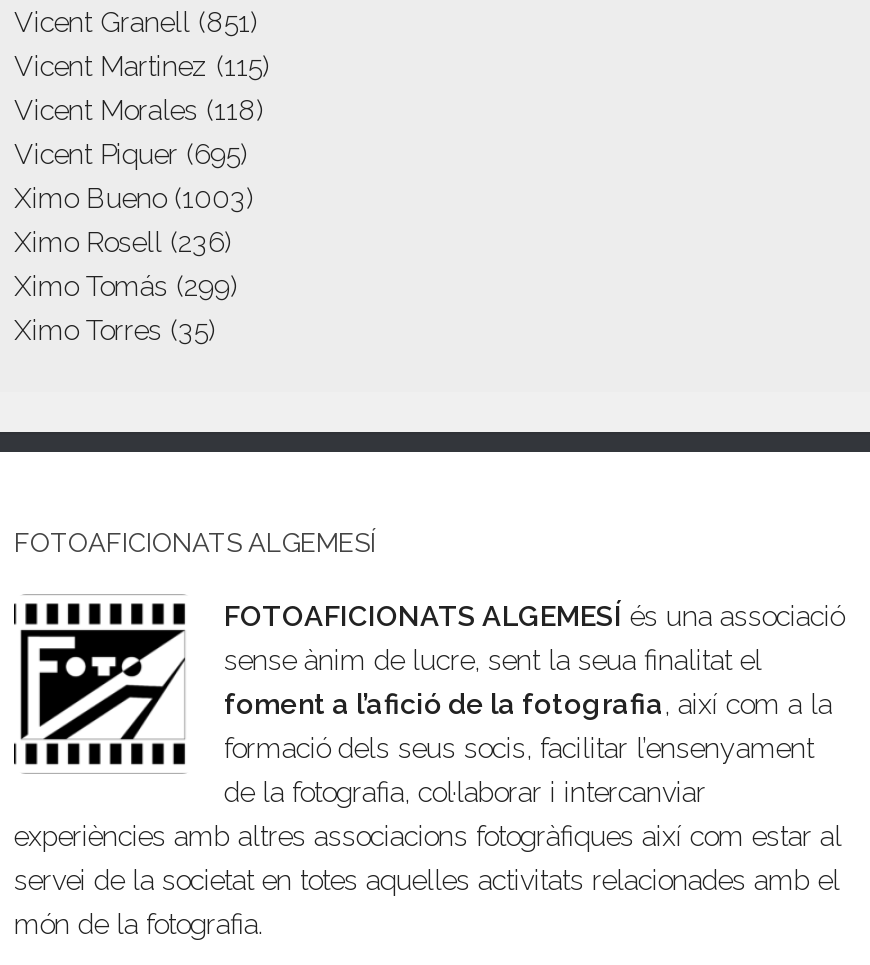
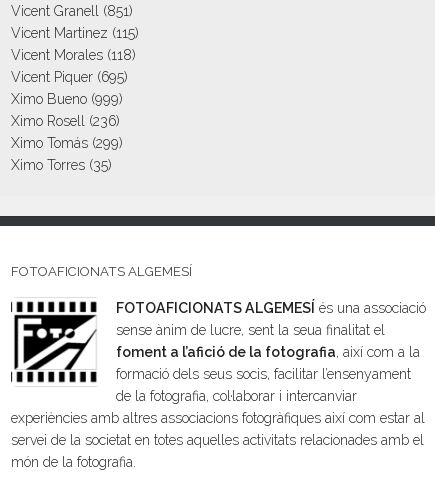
- Ximo Bueno (1003)
+ Ximo Bueno (999)
